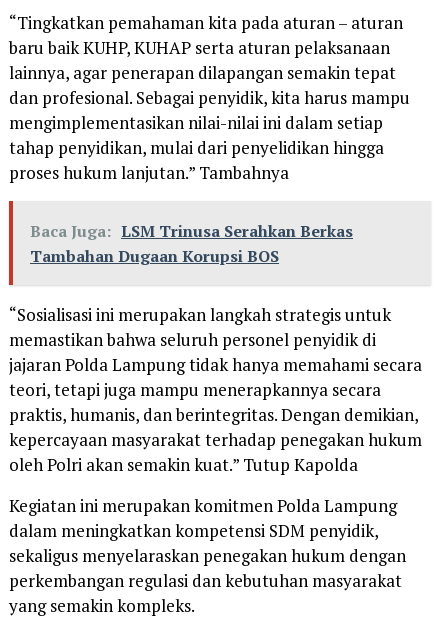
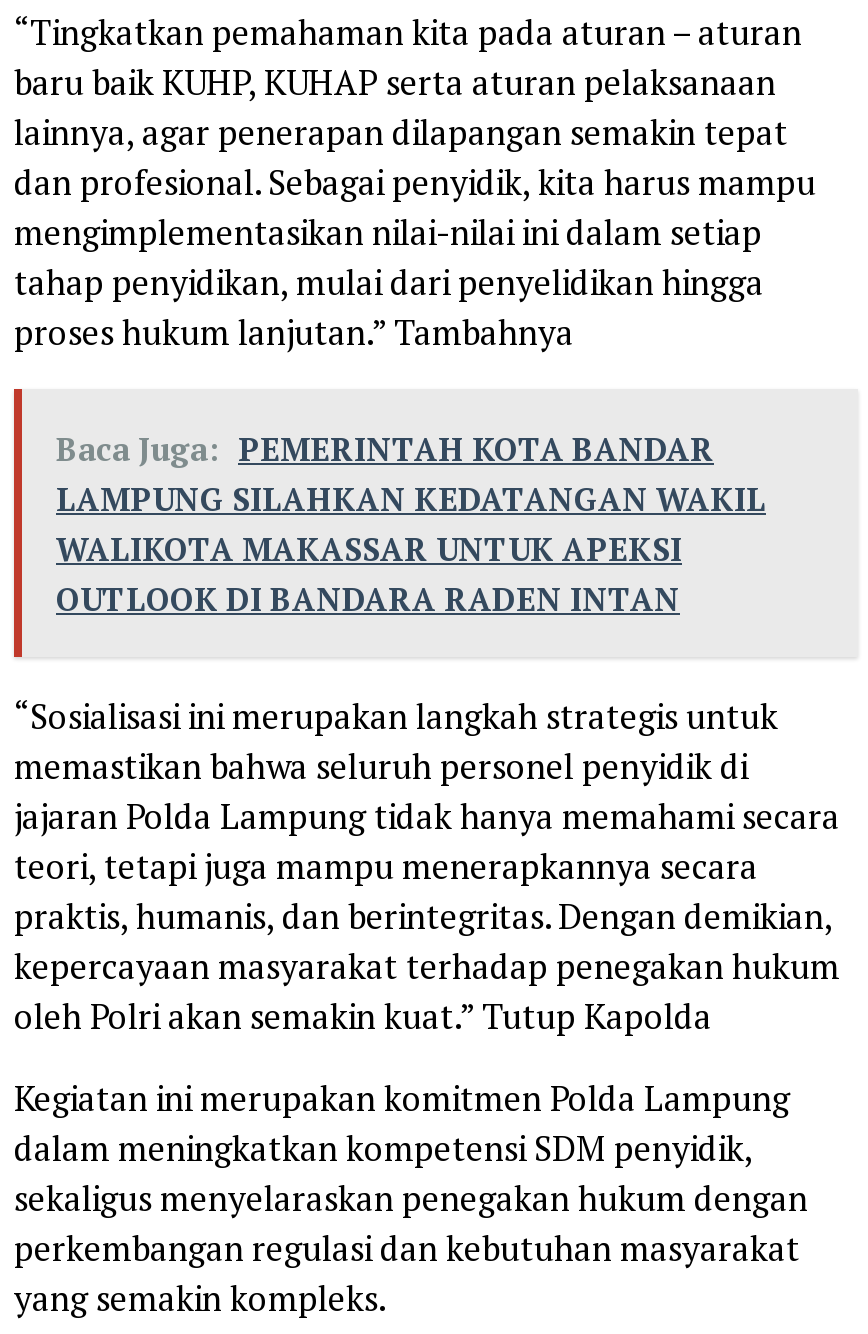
- Baca Juga: LSM Trinusa Serahkan Berkas
- Tambahan Dugaan Korupsi BOS
+ Baca Juga: PEMERINTAH KOTA BANDAR
+ LAMPUNG SILAHKAN KEDATANGAN WAKIL
+ WALIKOTA MAKASSAR UNTUK APEKSI
+ OUTLOOK DI BANDARA RADEN INTAN
